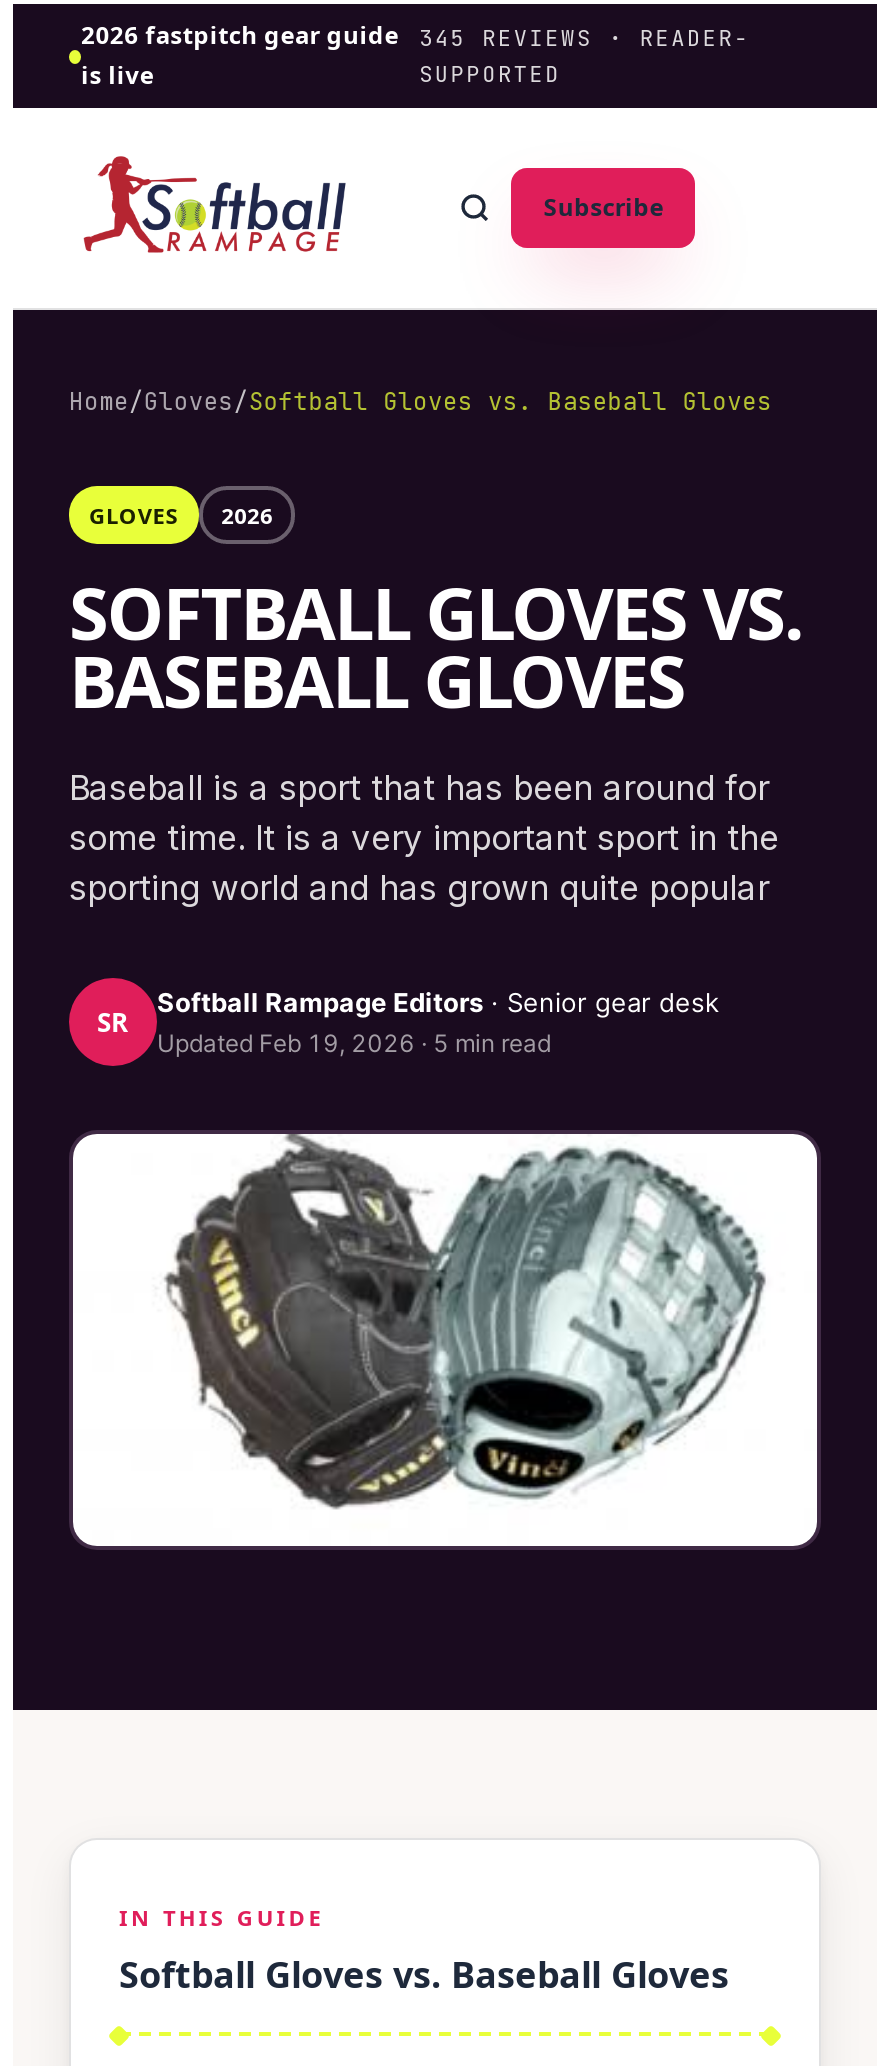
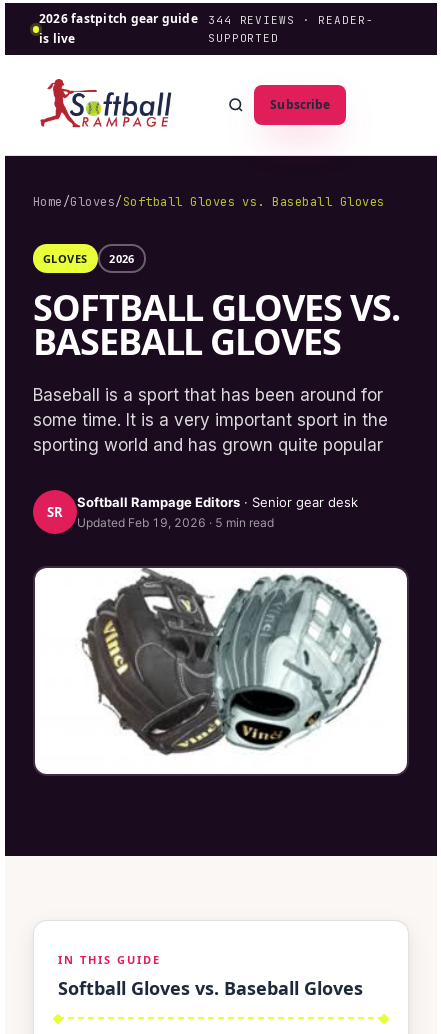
- 345 REVIEWS · READER-
+ 344 REVIEWS · READER-
